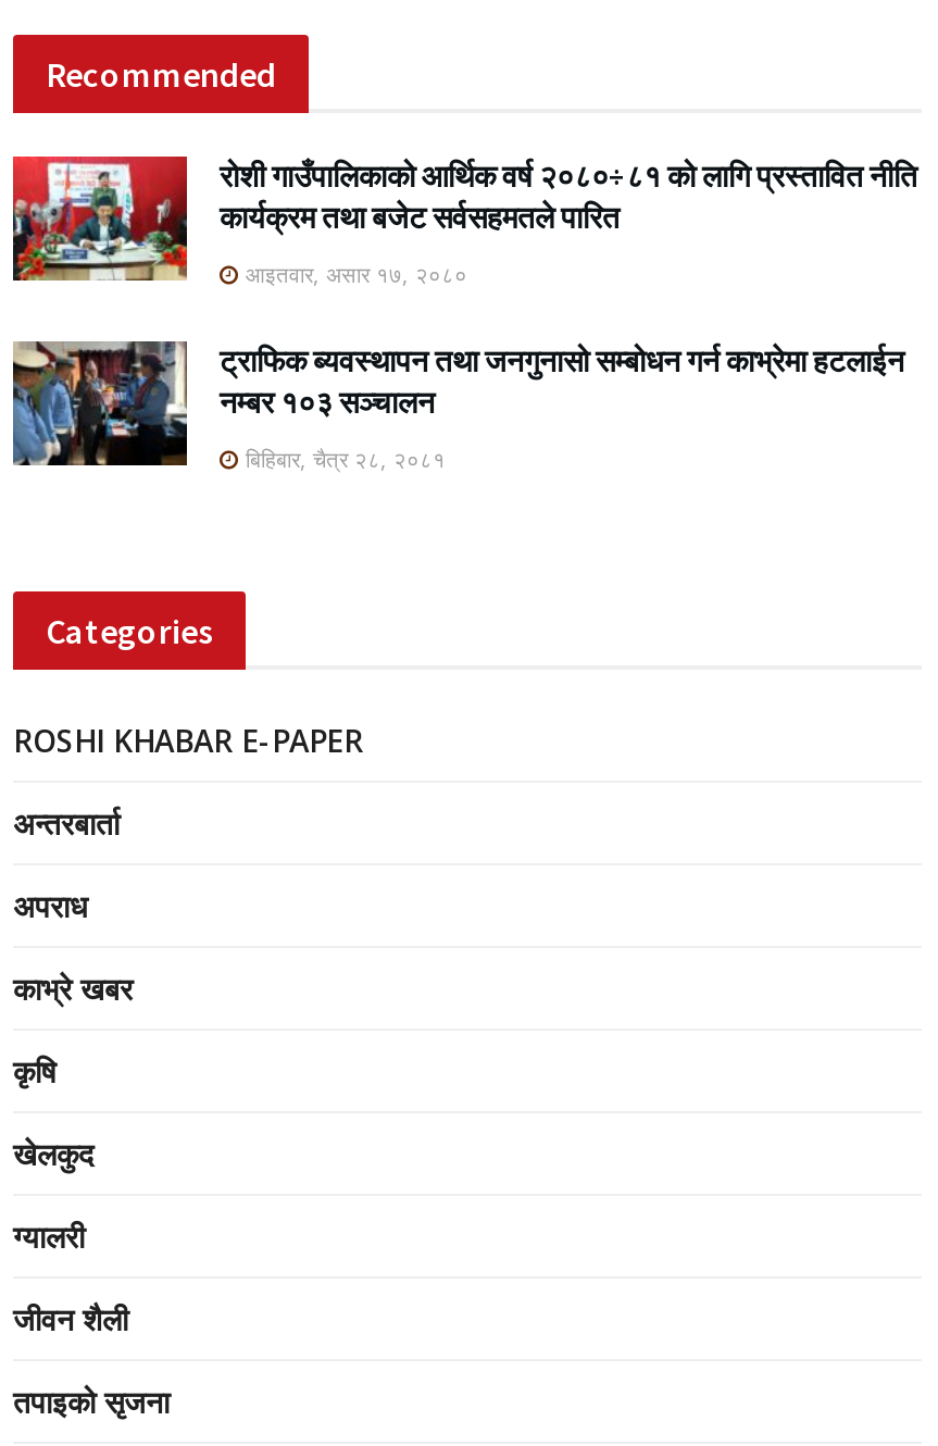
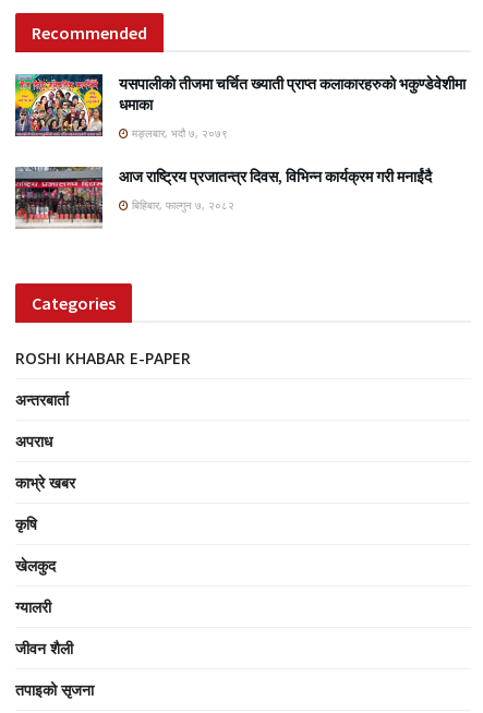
- [image]
- रोशी गाउँपालिकाको आर्थिक वर्ष २०८०÷८१ को लागि प्रस्तावित नीति
- कार्यक्रम तथा बजेट सर्वसहमतले पारित
+ [image]
+ यसपालीको तीजमा चर्चित ख्याती प्राप्त कलाकारहरुको भकुण्डेवेशीमा
+ धमाका

- आइतवार, असार १७, २०८०
+ मङ्लबार, भदौ ७, २०७९

- [image]
- ट्राफिक ब्यवस्थापन तथा जनगुनासो सम्बोधन गर्न काभ्रेमा हटलाईन
- नम्बर १०३ सञ्चालन
+ [image]
+ आज राष्ट्रिय प्रजातन्त्र दिवस, विभिन्न कार्यक्रम गरी मनाईंदै

- बिहिबार, चैत्र २८, २०८१
+ बिहिबार, फाल्गुन ७, २०८२
